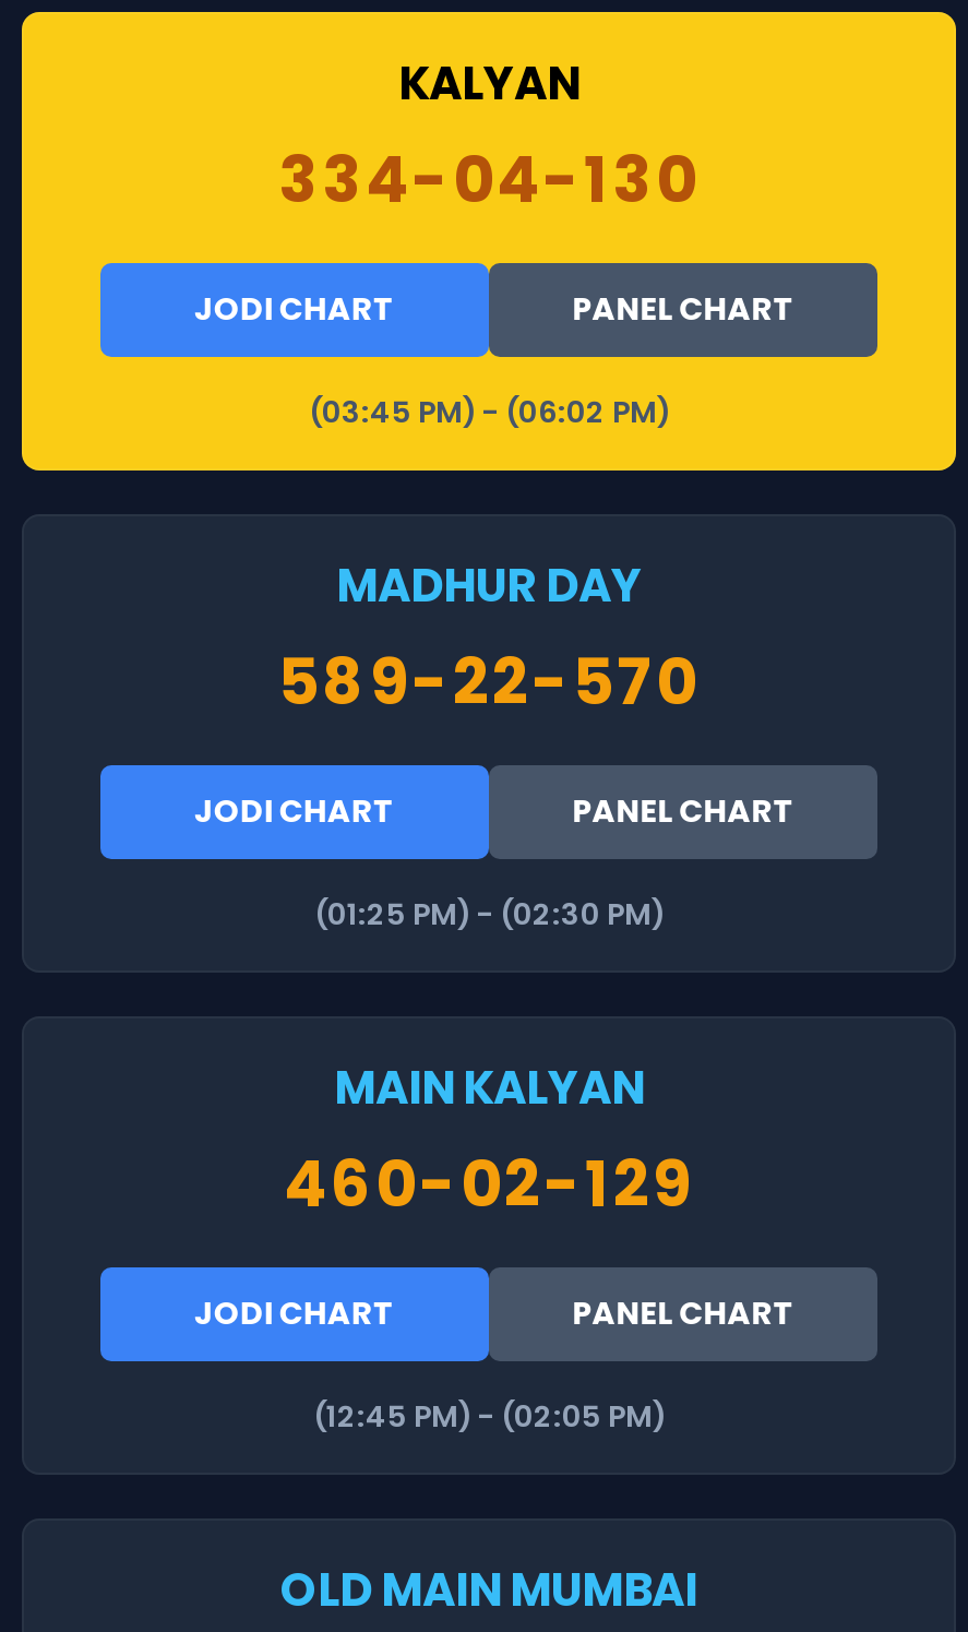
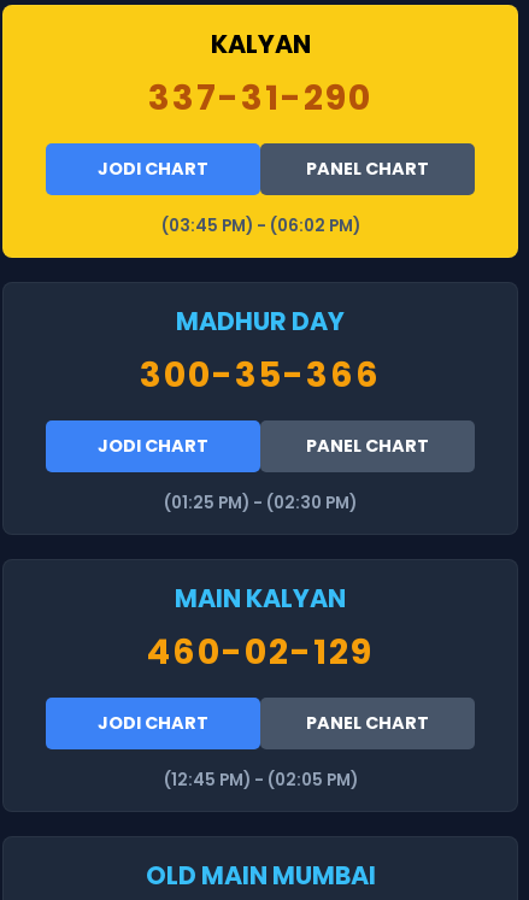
- 334-04-130
+ 337-31-290

- 589-22-570
+ 300-35-366
